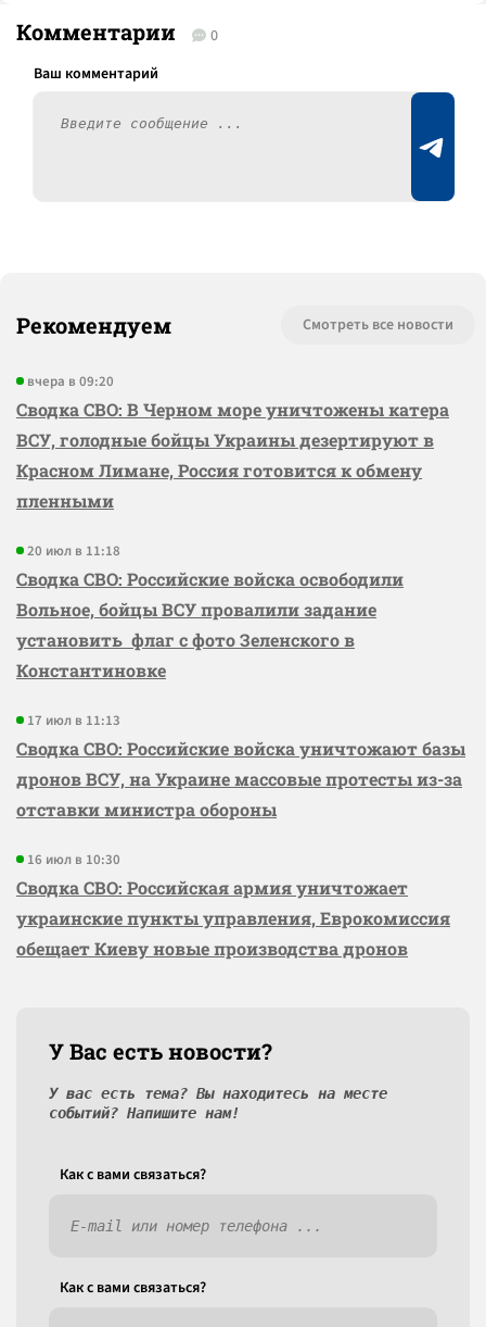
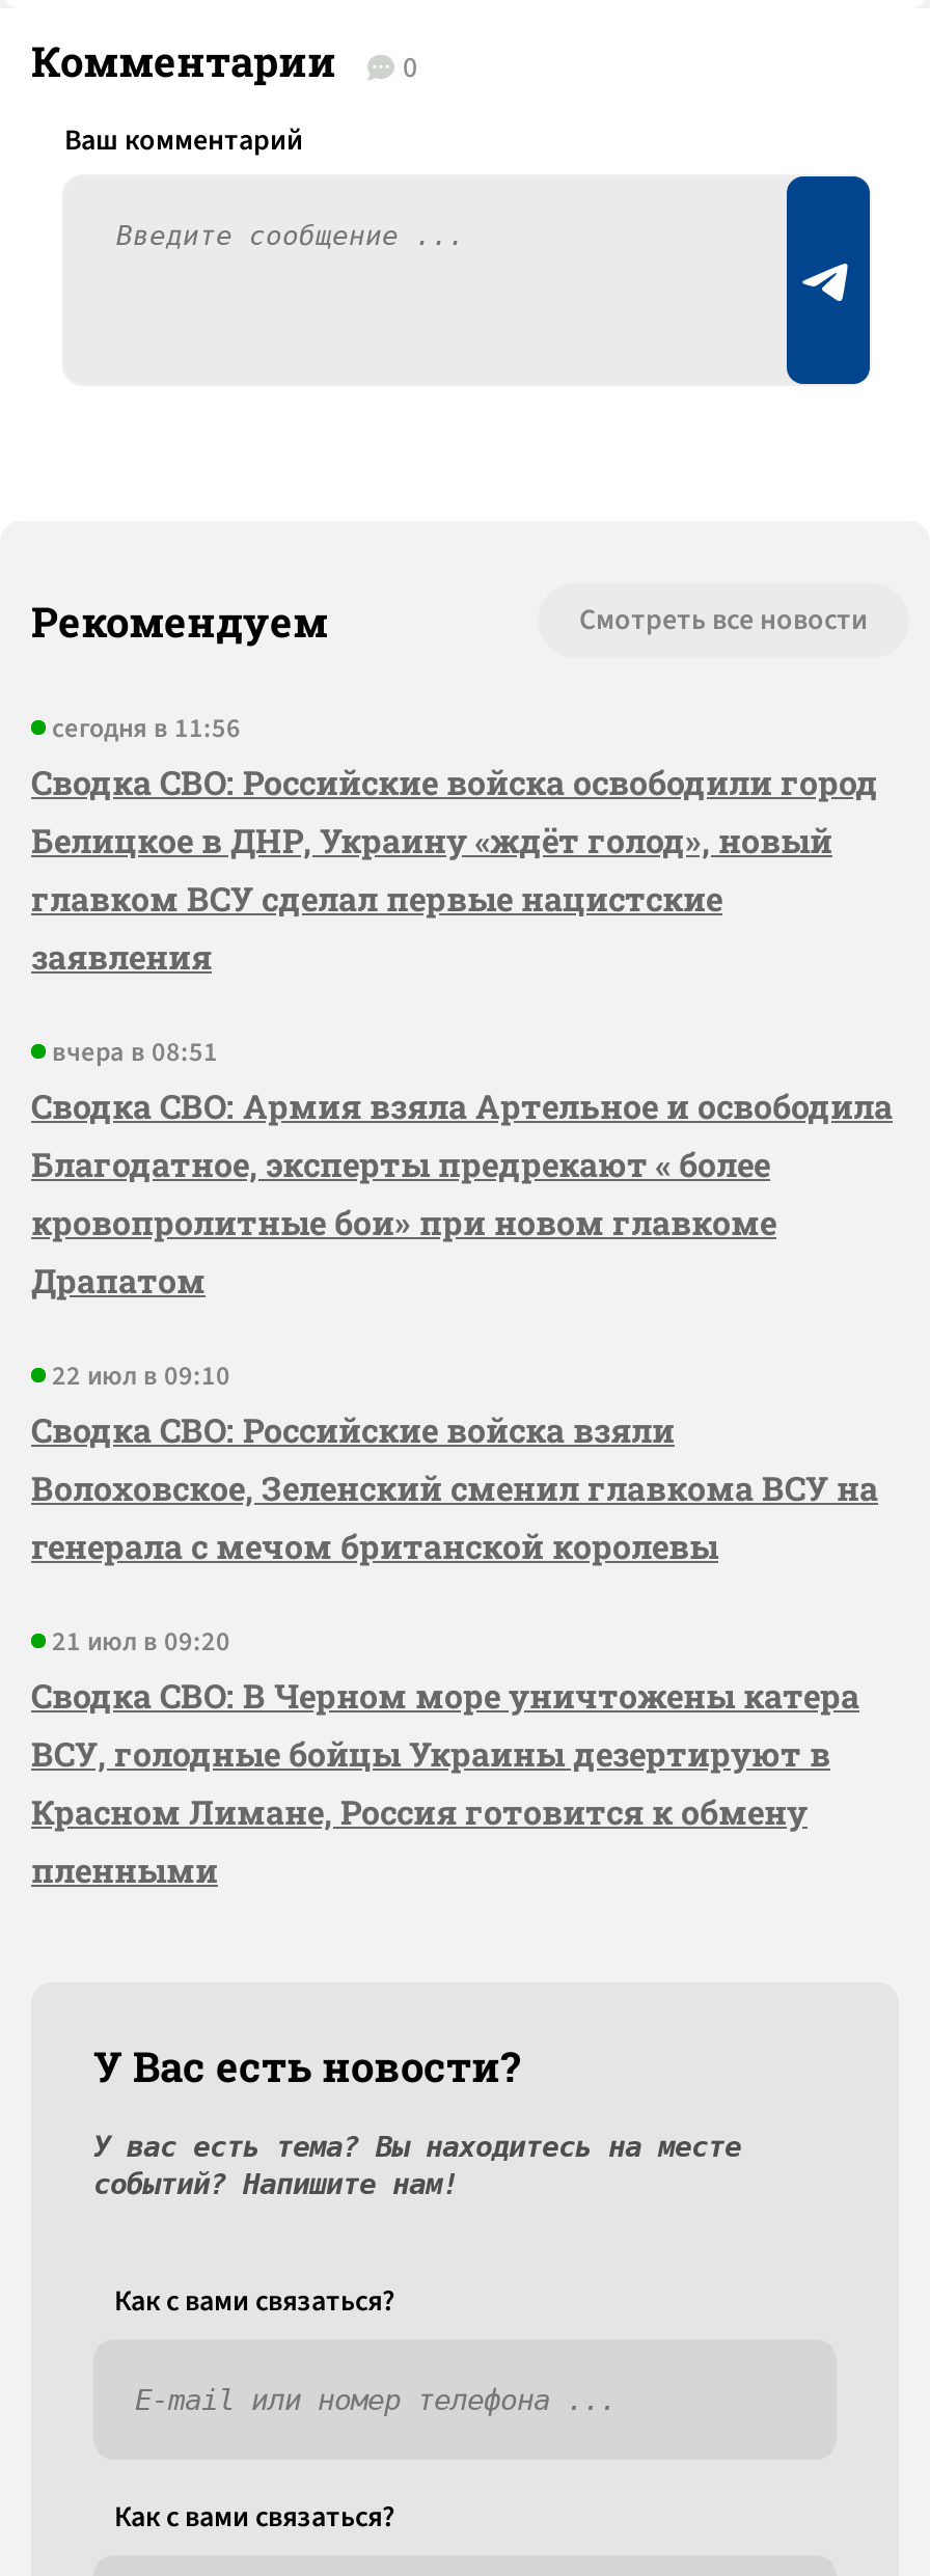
- вчера в 09:20
+ сегодня в 11:56
+ Сводка СВО: Российские войска освободили город
+ Белицкое в ДНР, Украину «ждёт голод», новый
+ главком ВСУ сделал первые нацистские
+ заявления
+ вчера в 08:51
+ Сводка СВО: Армия взяла Артельное и освободила
+ Благодатное, эксперты предрекают « более
+ кровопролитные бои» при новом главкоме
+ Драпатом
+ 22 июл в 09:10
+ Сводка СВО: Российские войска взяли
+ Волоховское, Зеленский сменил главкома ВСУ на
+ генерала с мечом британской королевы
+ 21 июл в 09:20

moved down: Сводка СВО: В Черном море уничтожены катера | ВСУ, голодные бойцы Украины дезертируют в | Красном Лимане, Россия готовится к обмену | пленными

- 20 июл в 11:18
- Сводка СВО: Российские войска освободили
- Вольное, бойцы ВСУ провалили задание
- установить флаг с фото Зеленского в
- Константиновке
- 17 июл в 11:13
- Сводка СВО: Российские войска уничтожают базы
- дронов ВСУ, на Украине массовые протесты из-за
- отставки министра обороны
- 16 июл в 10:30
- Сводка СВО: Российская армия уничтожает
- украинские пункты управления, Еврокомиссия
- обещает Киеву новые производства дронов
